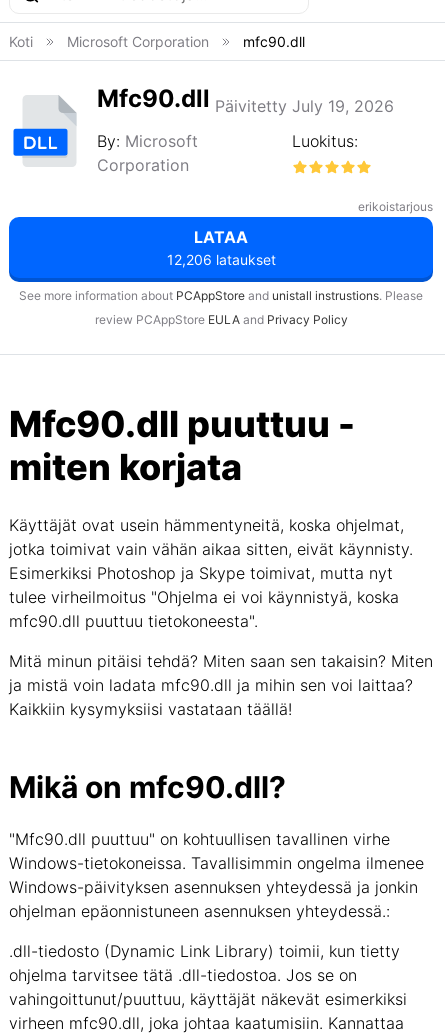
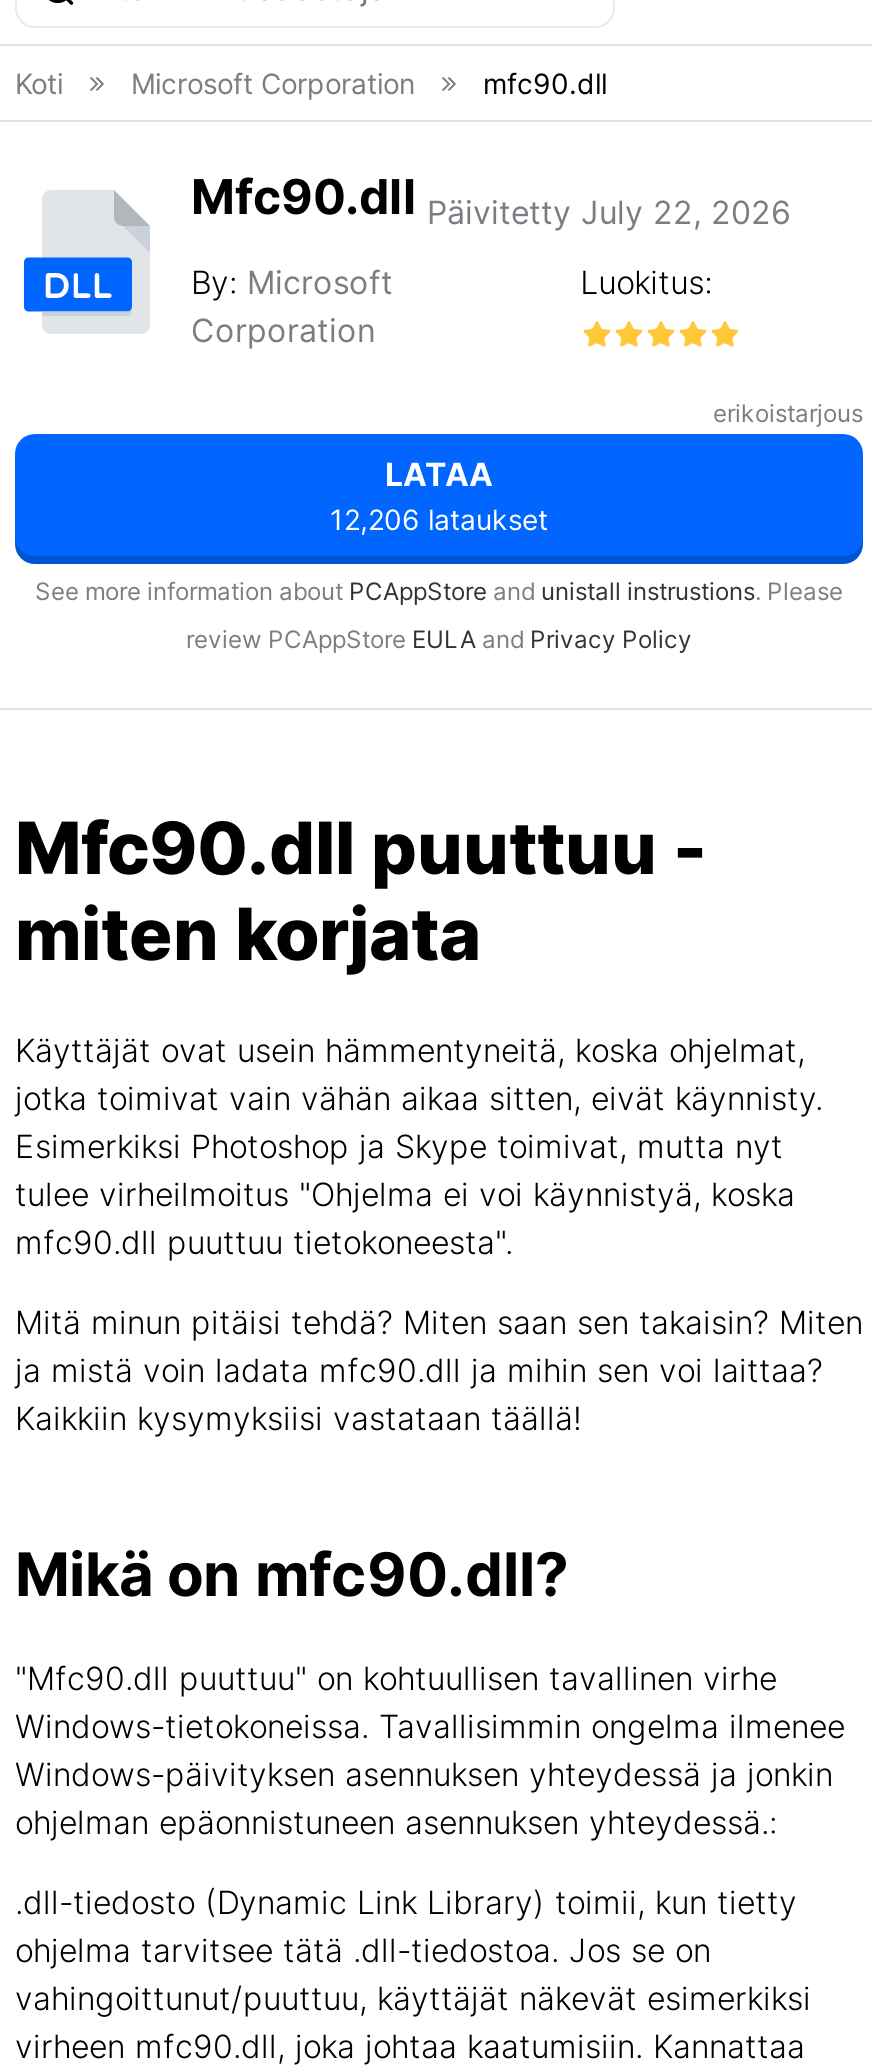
- Mfc90.dll Päivitetty July 19, 2026
+ Mfc90.dll Päivitetty July 22, 2026
